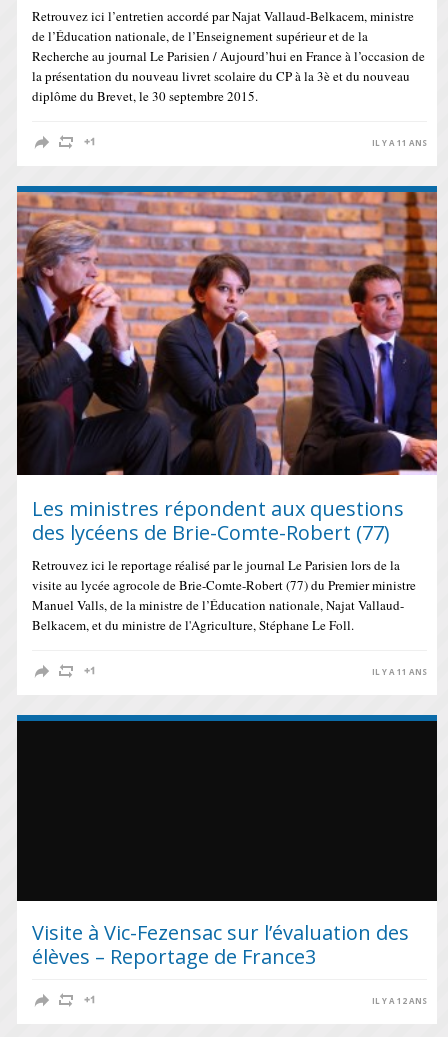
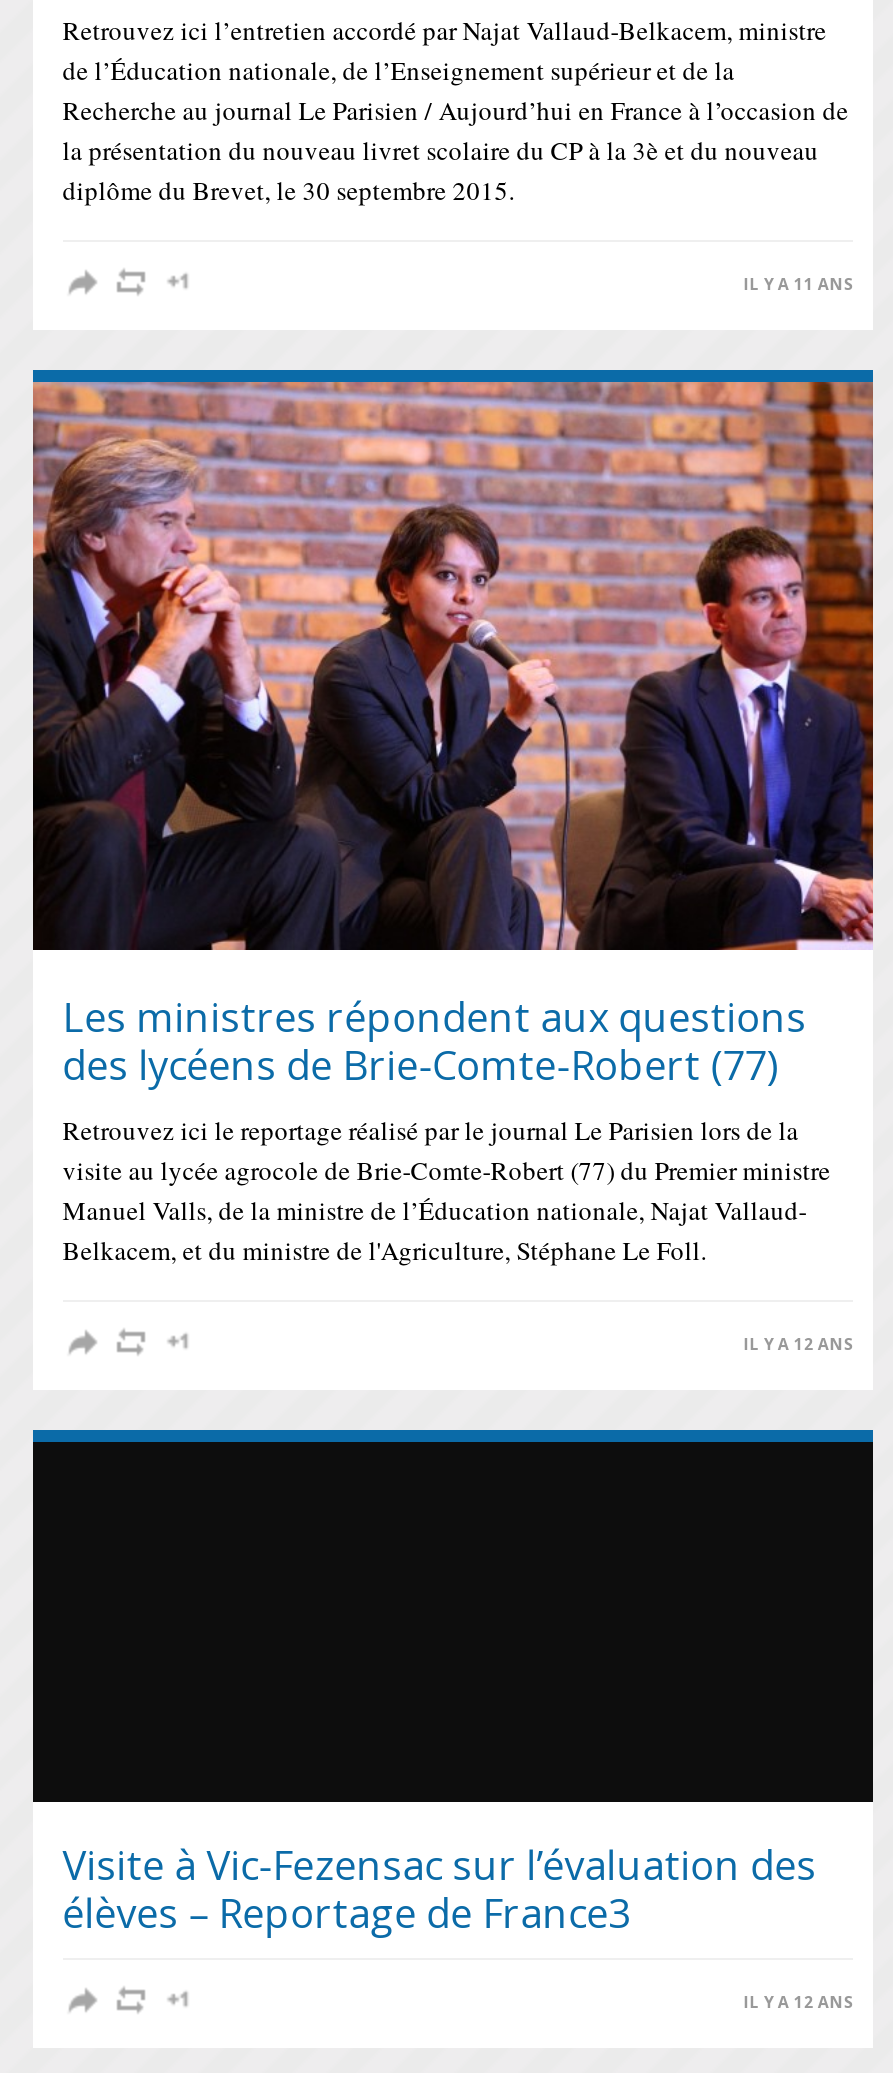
- IL Y A 11 ANS
+ IL Y A 12 ANS
